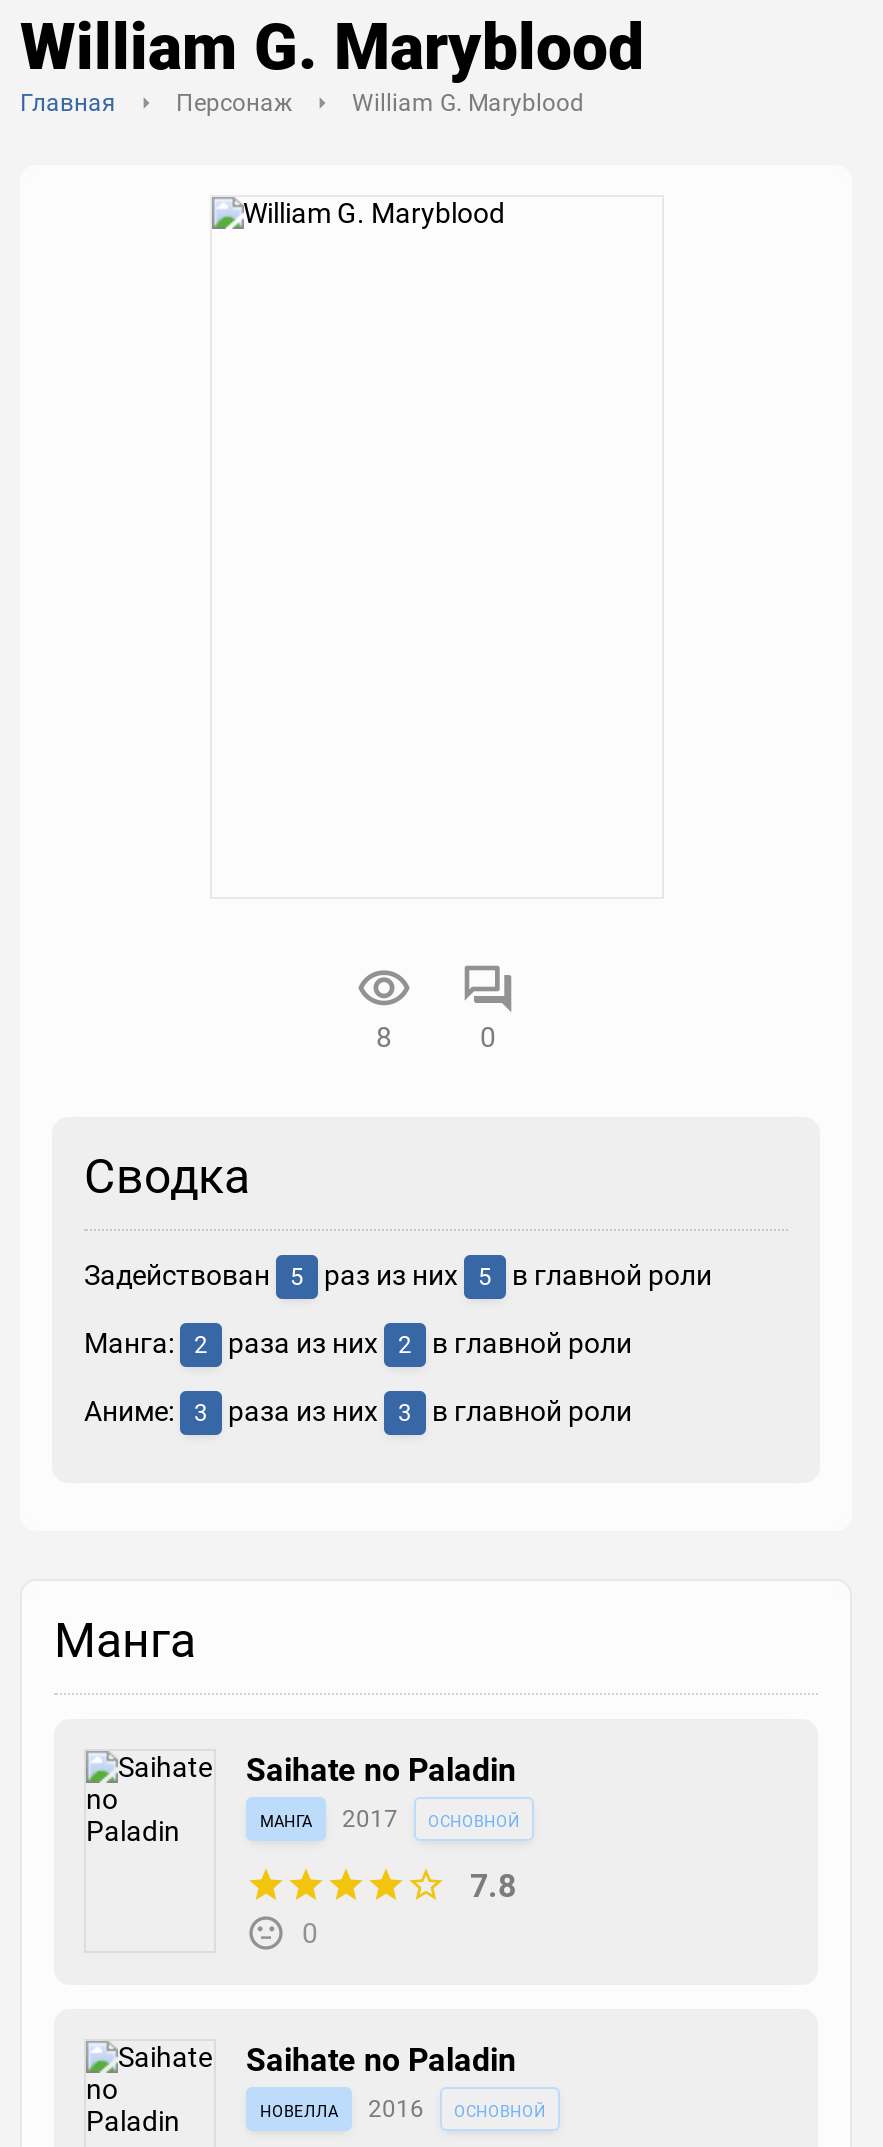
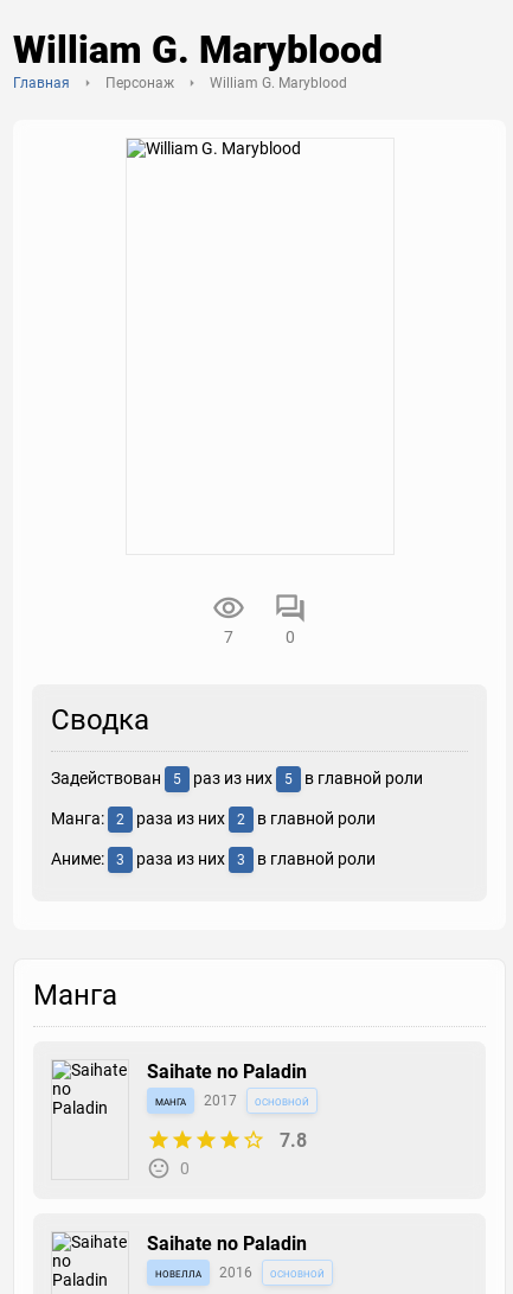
- 8
+ 7
